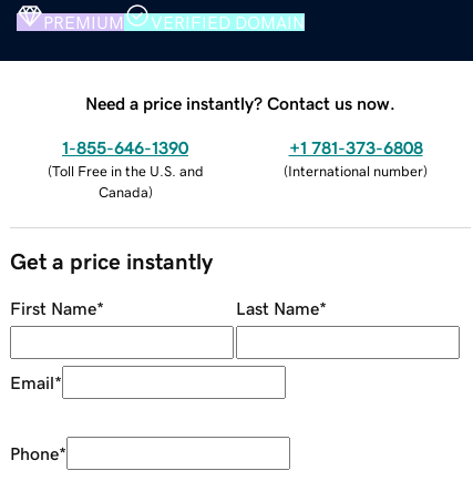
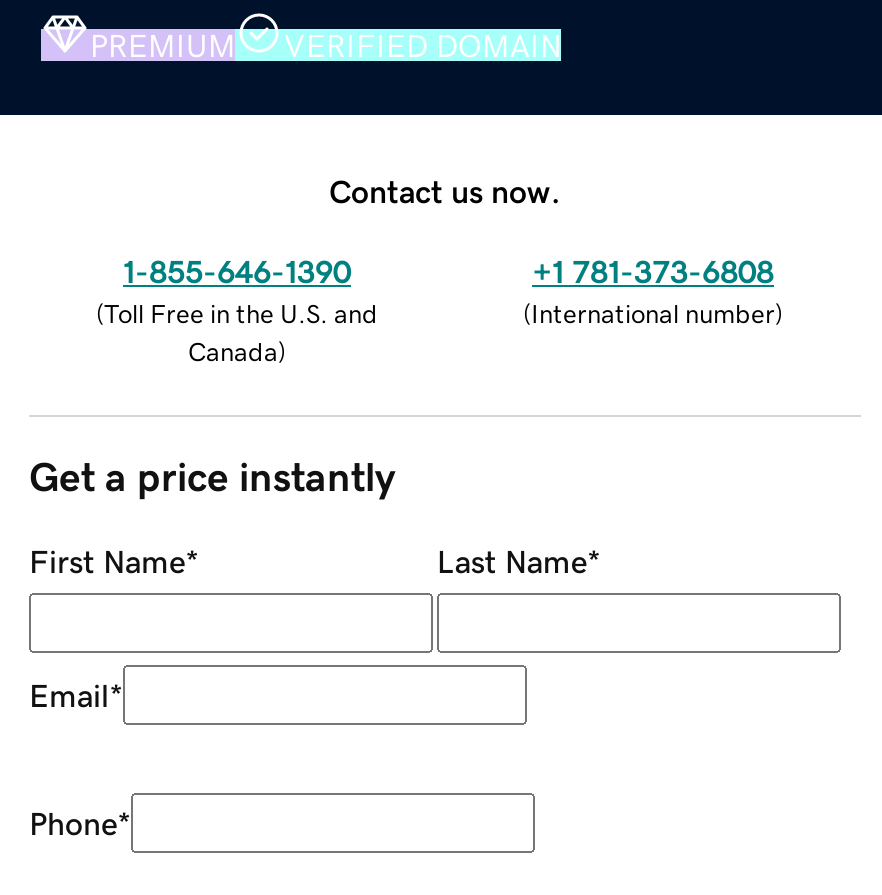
- Need a price instantly? Contact us now.
+ Contact us now.
